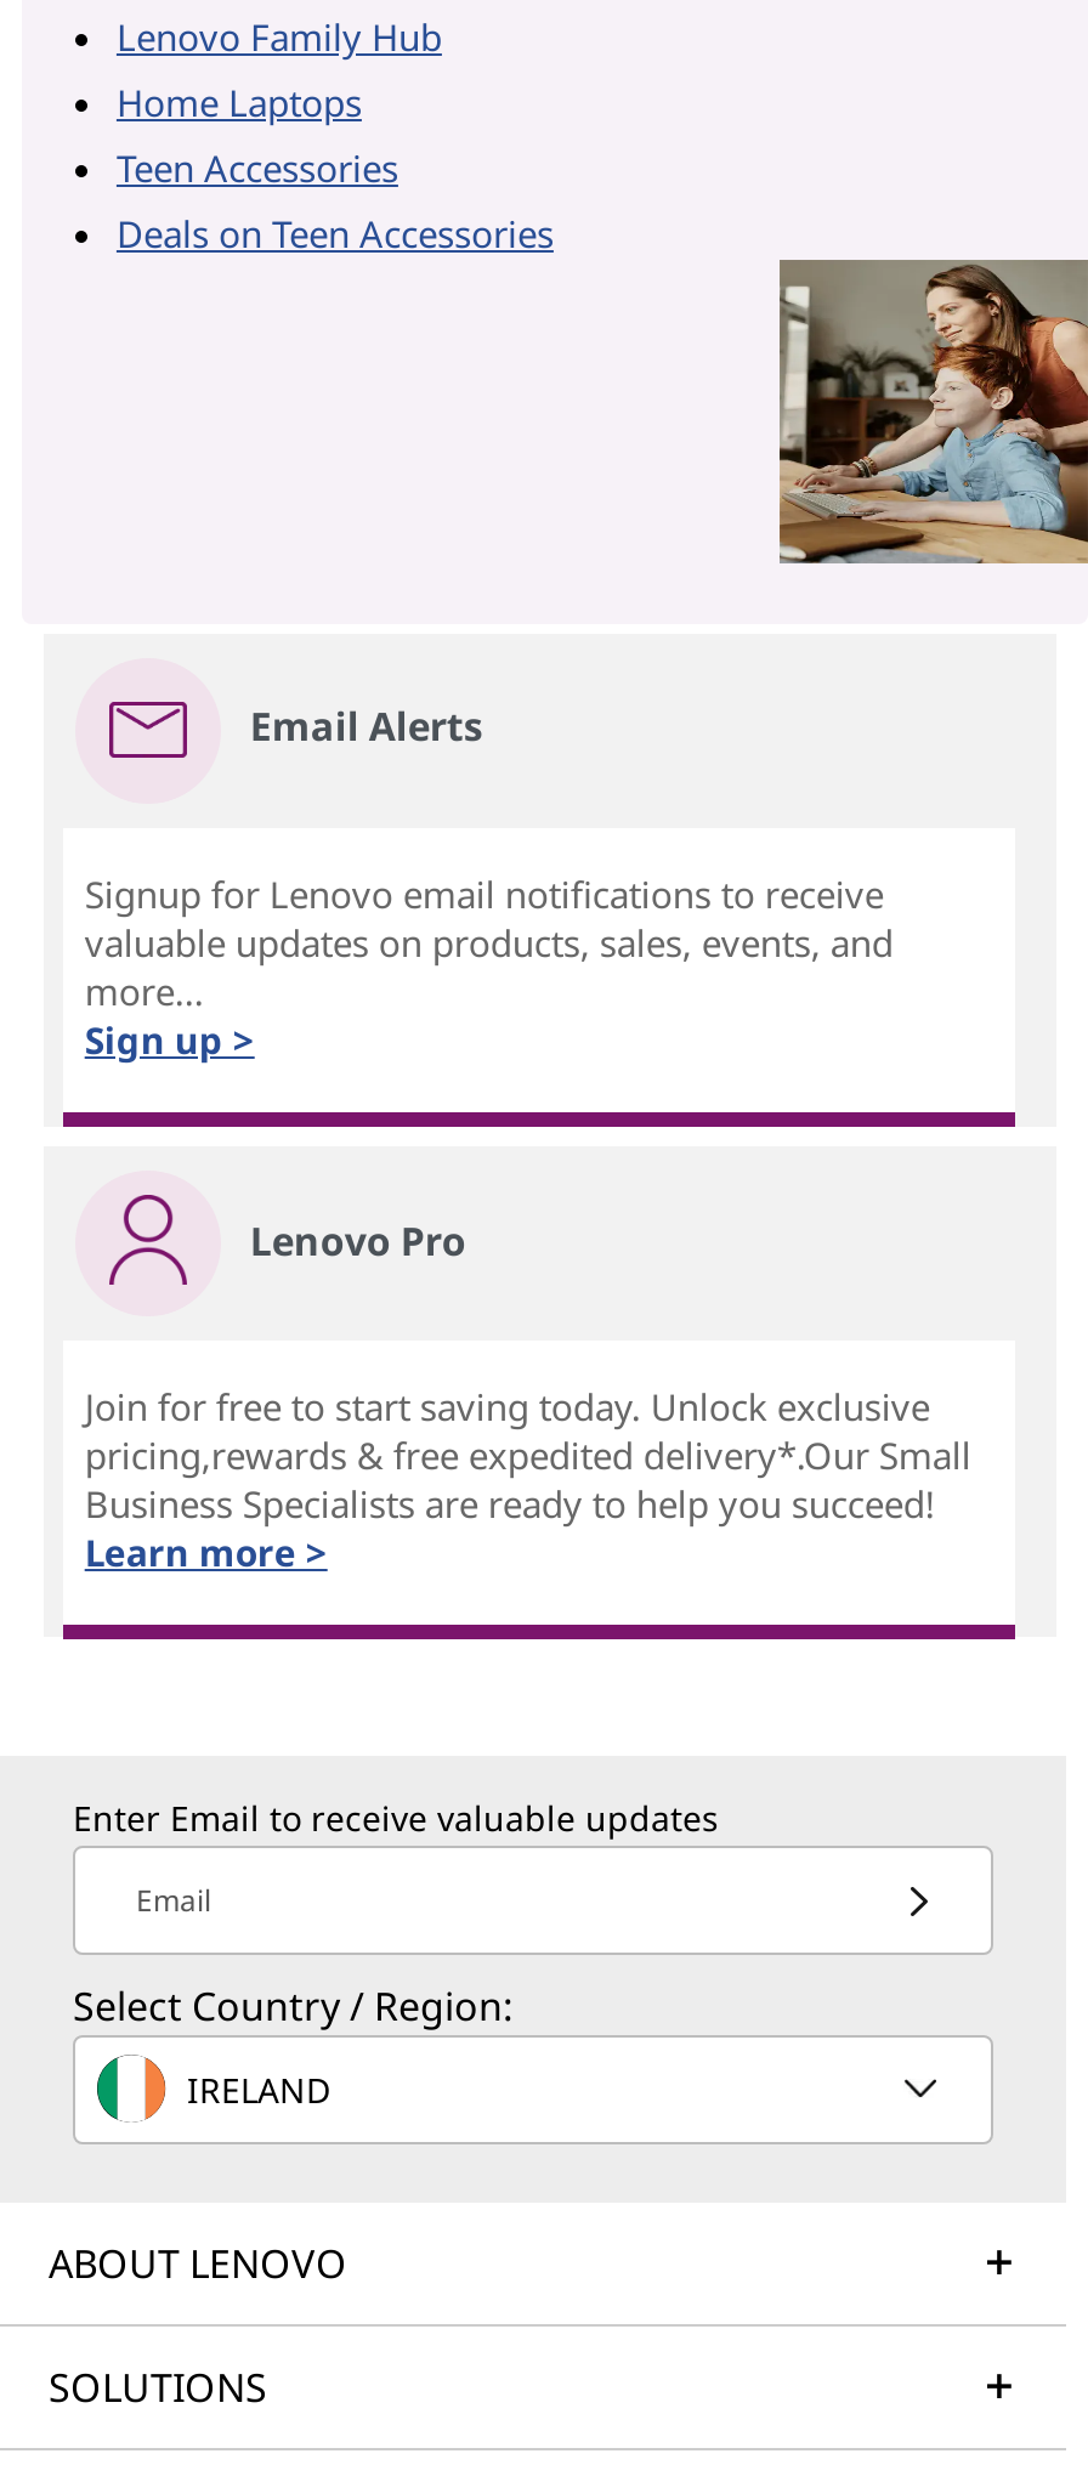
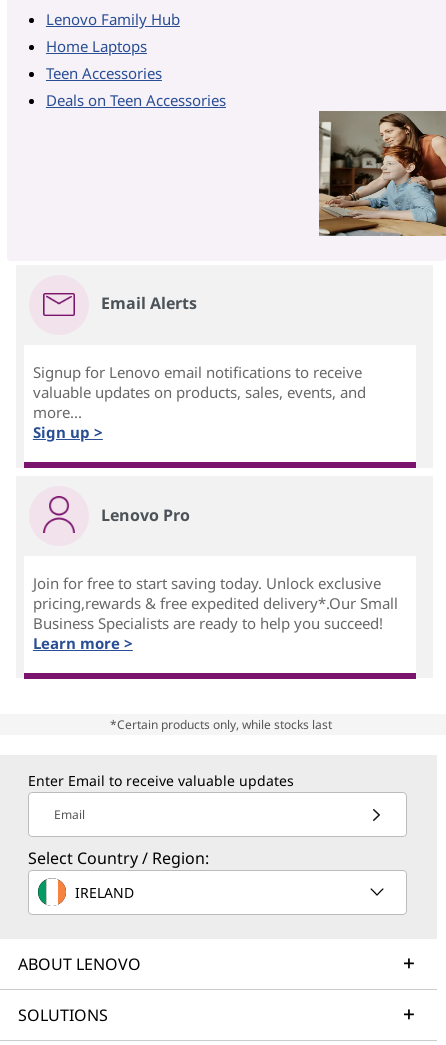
+ *Certain products only, while stocks last
